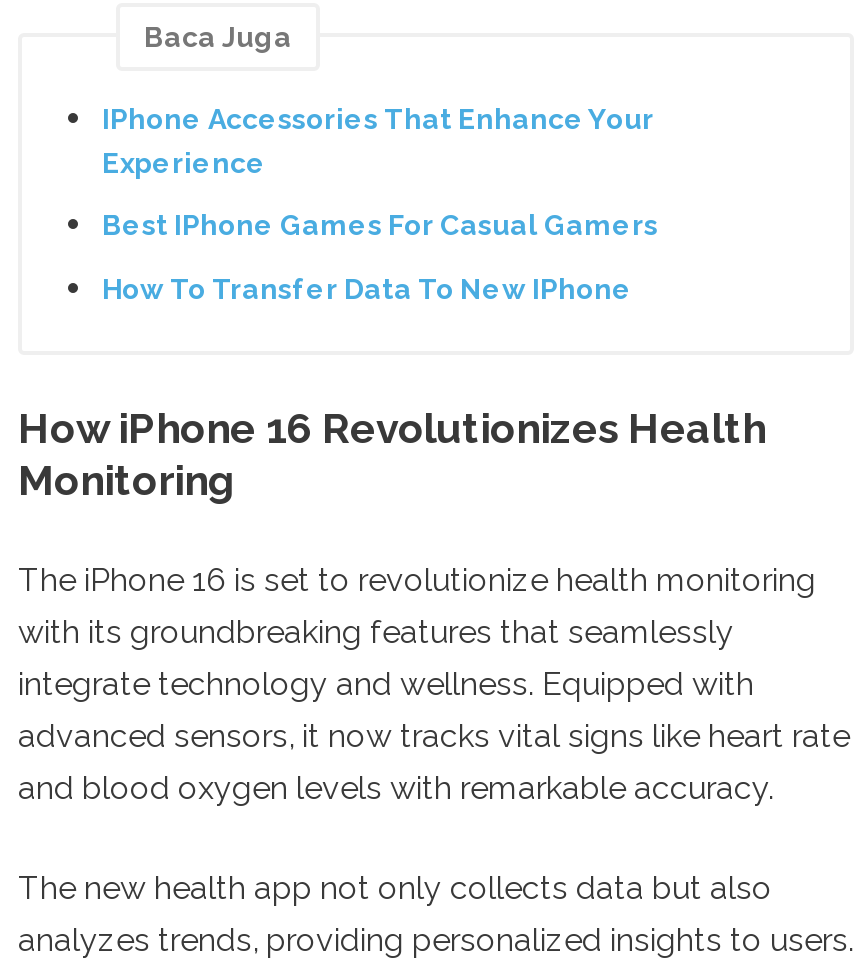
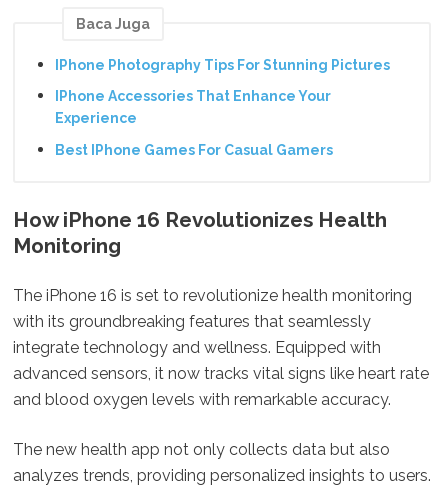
+ IPhone Photography Tips For Stunning Pictures

moved down: IPhone Accessories That Enhance Your | Experience | Best IPhone Games For Casual Gamers

- How To Transfer Data To New IPhone
